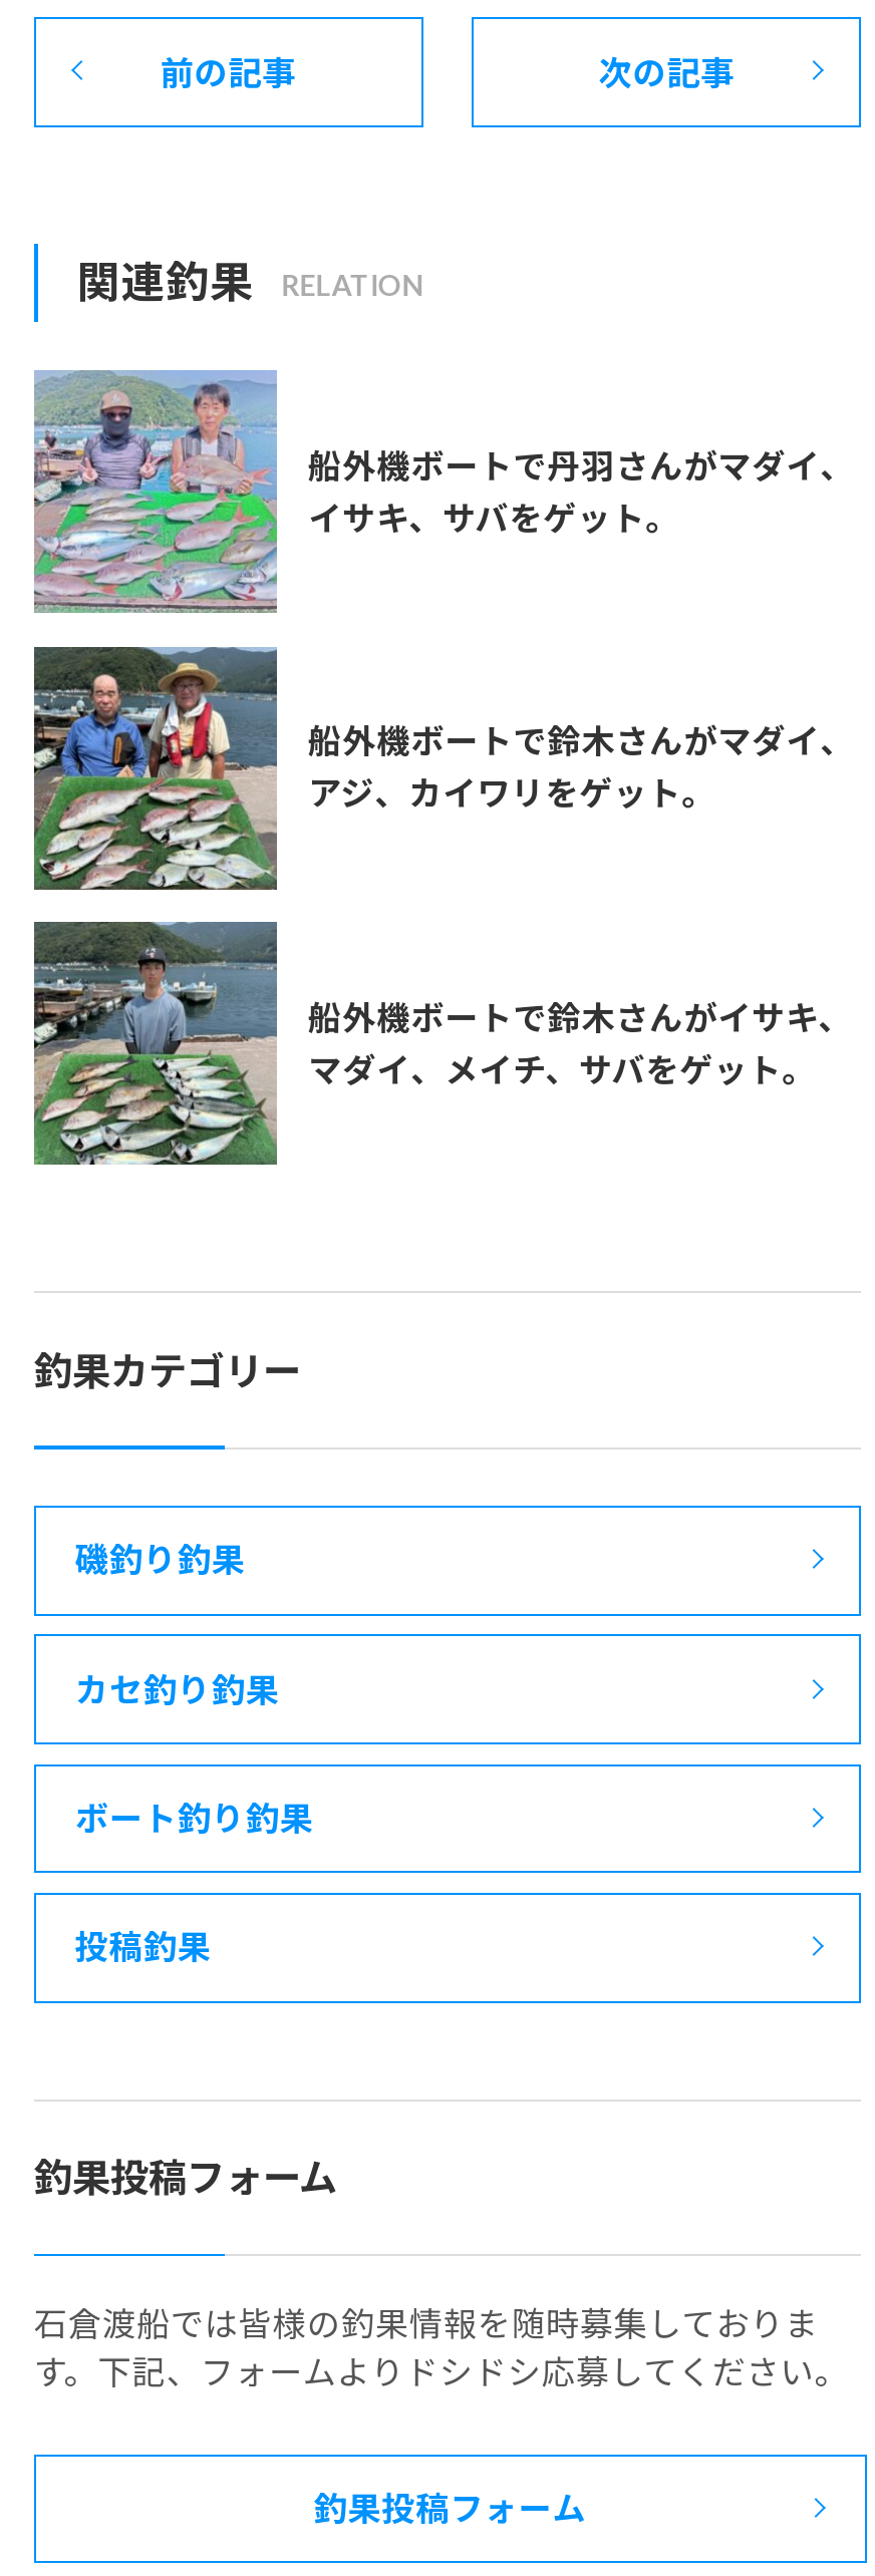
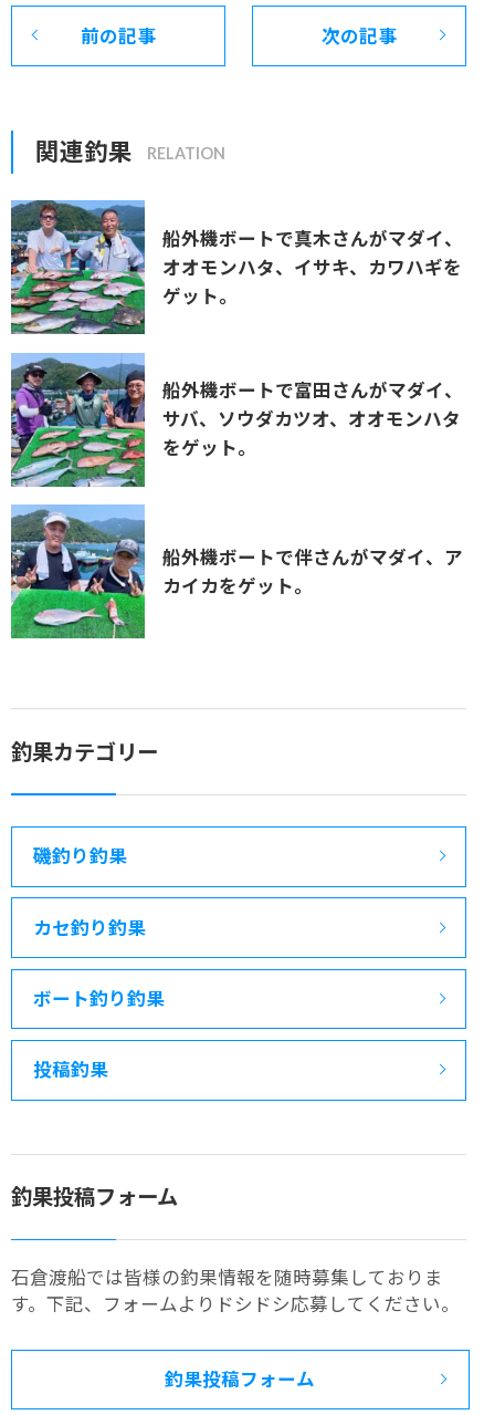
- [image]
- 船外機ボートで丹羽さんがマダイ、
- イサキ、サバをゲット。
+ [image]
+ 船外機ボートで真木さんがマダイ、
+ オオモンハタ、イサキ、カワハギを
+ ゲット。

- [image]
- 船外機ボートで鈴木さんがマダイ、
- アジ、カイワリをゲット。
+ [image]
+ 船外機ボートで富田さんがマダイ、
+ サバ、ソウダカツオ、オオモンハタ
+ をゲット。

- [image]
- 船外機ボートで鈴木さんがイサキ、
- マダイ、メイチ、サバをゲット。
+ [image]
+ 船外機ボートで伴さんがマダイ、ア
+ カイカをゲット。
